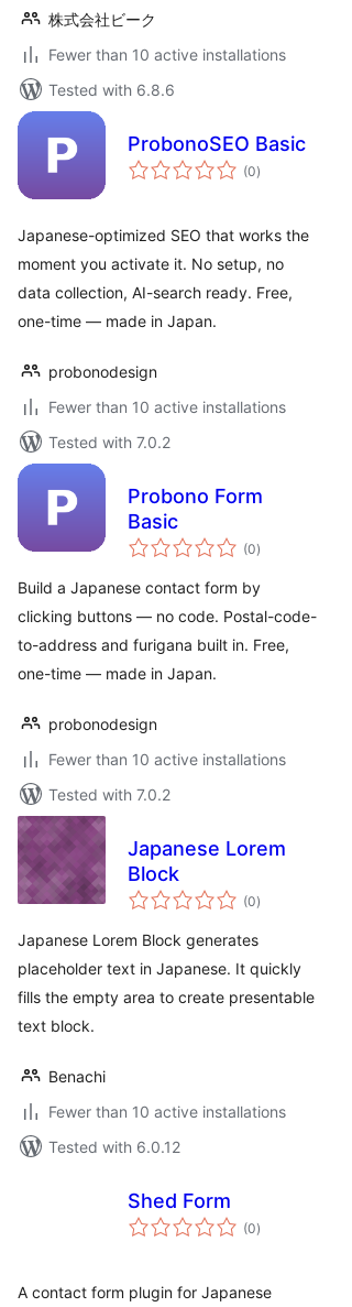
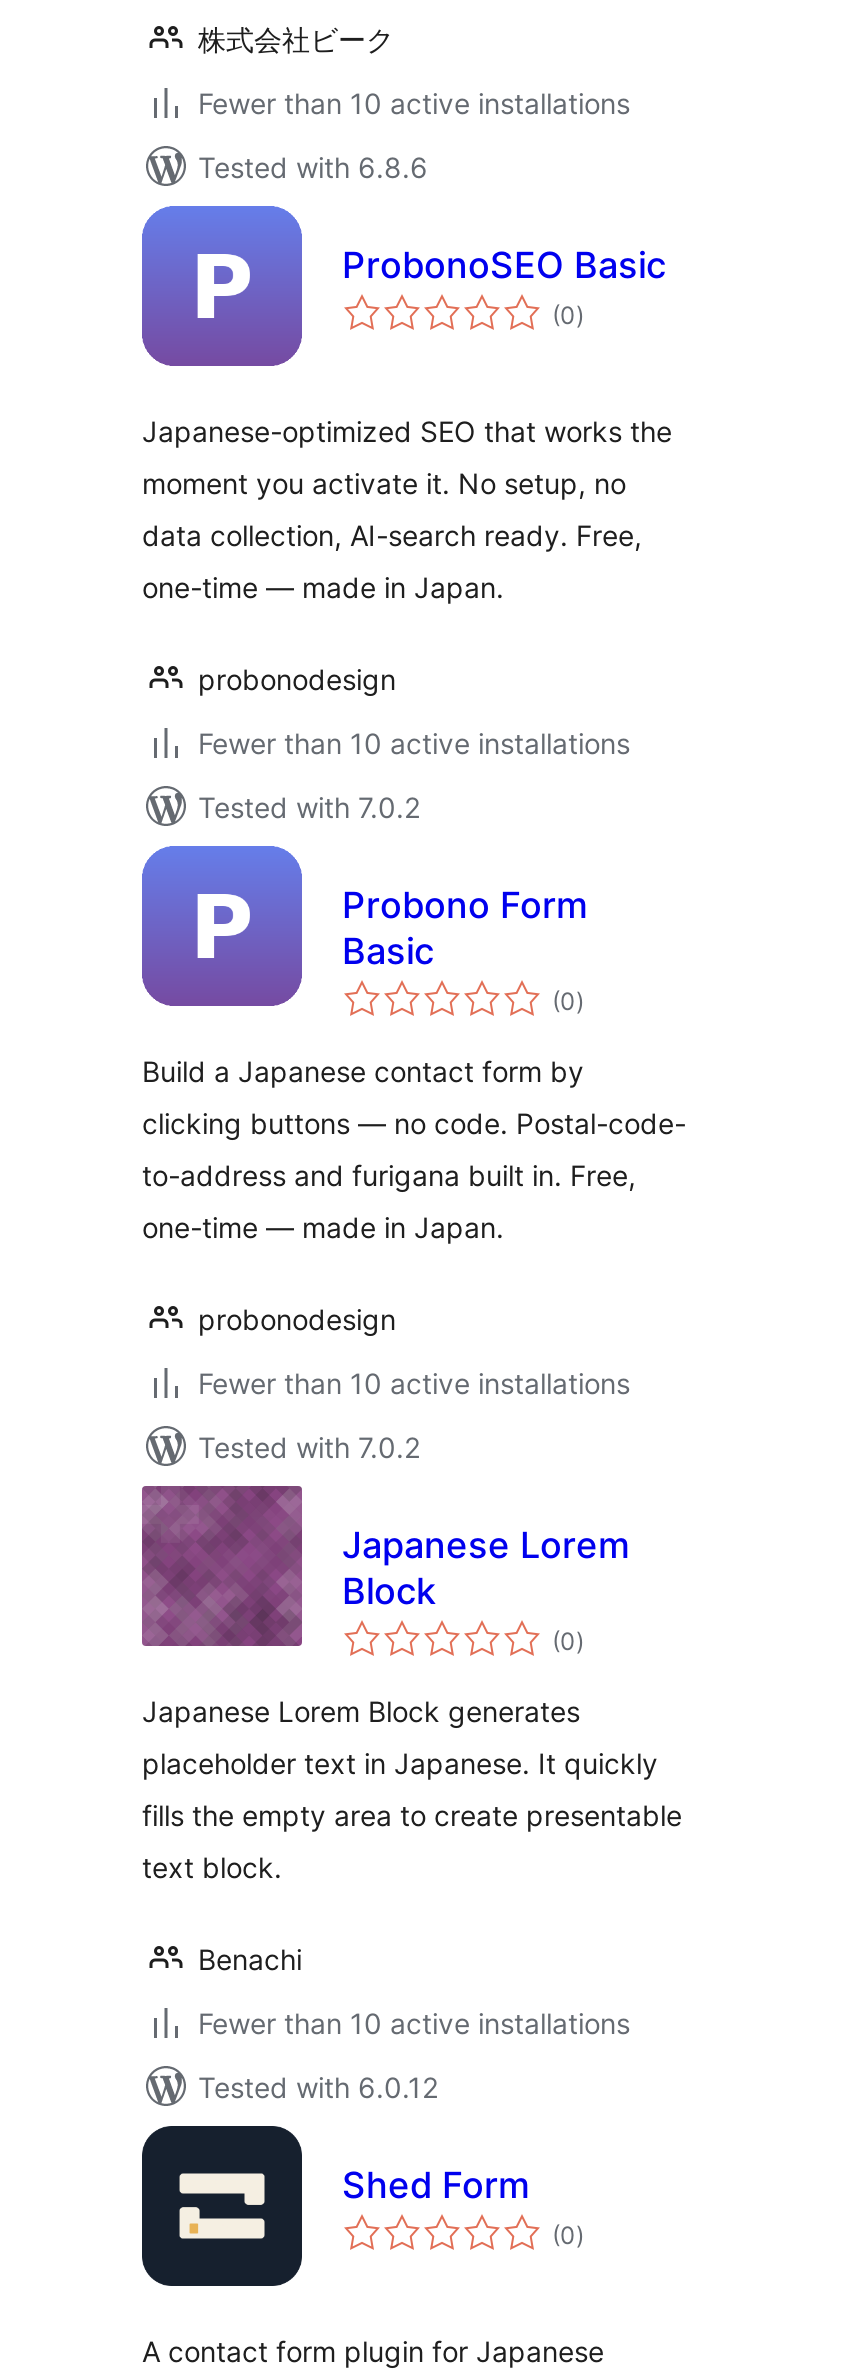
+ [image]
